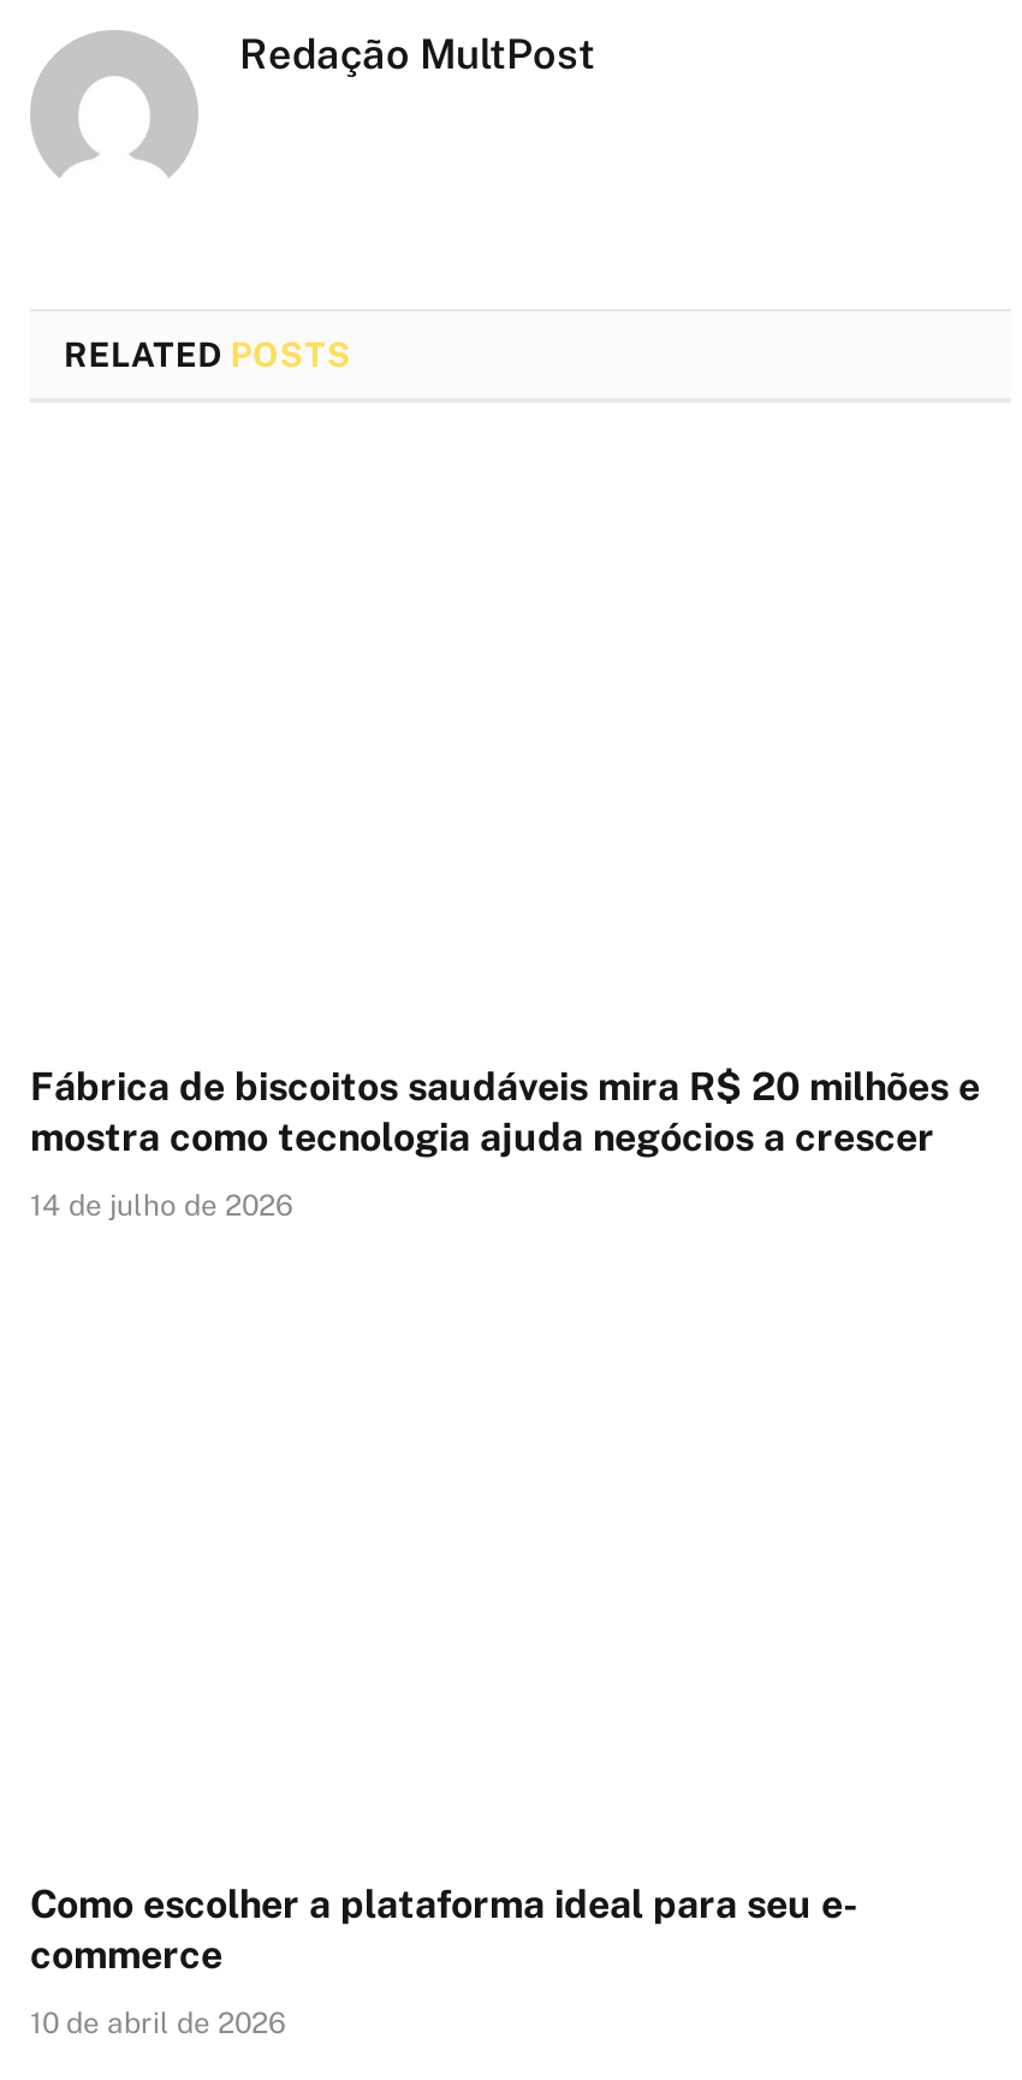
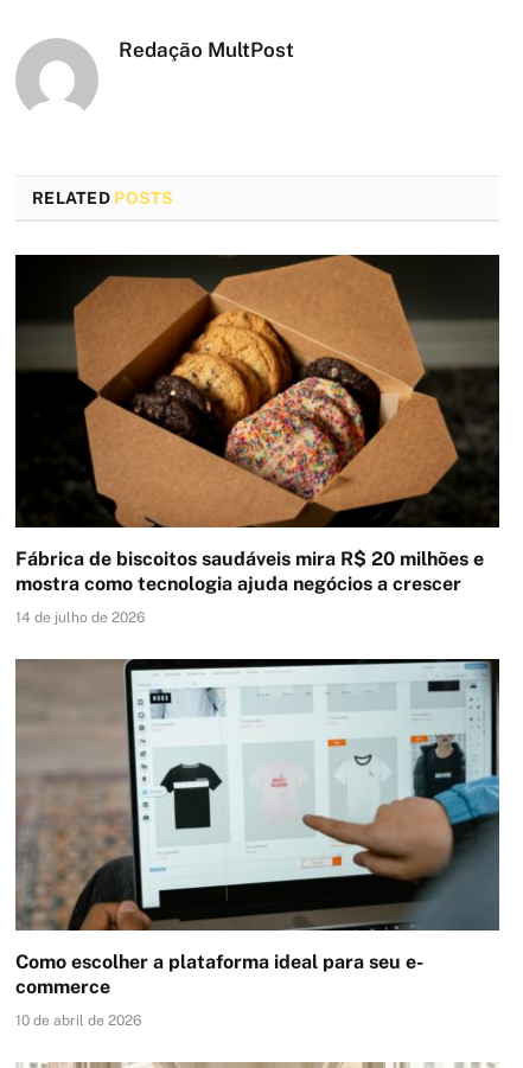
+ [image]

+ [image]
